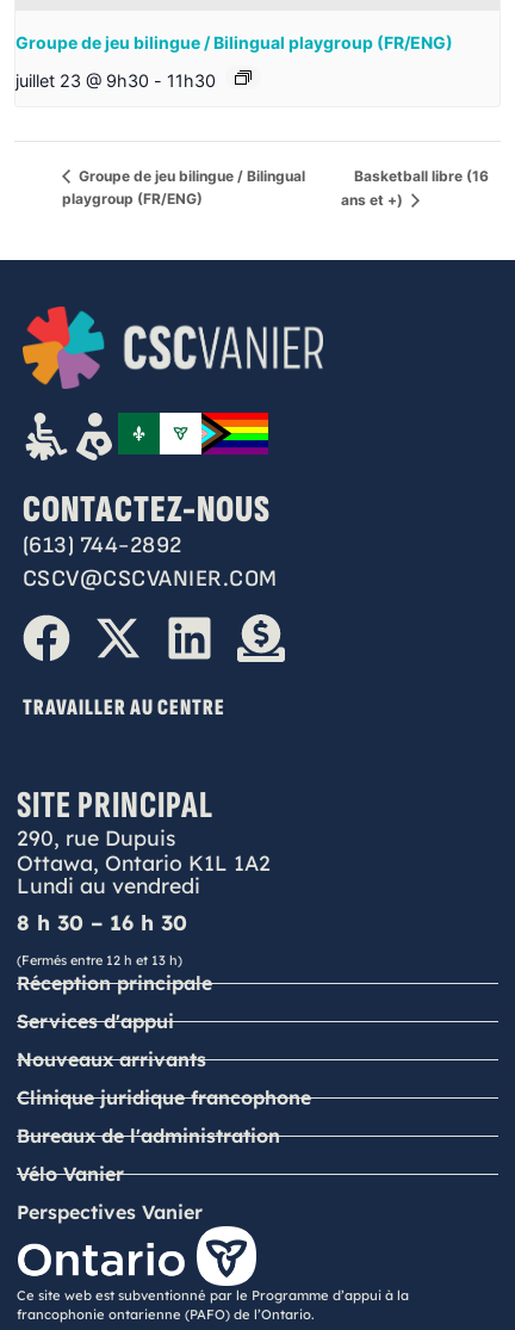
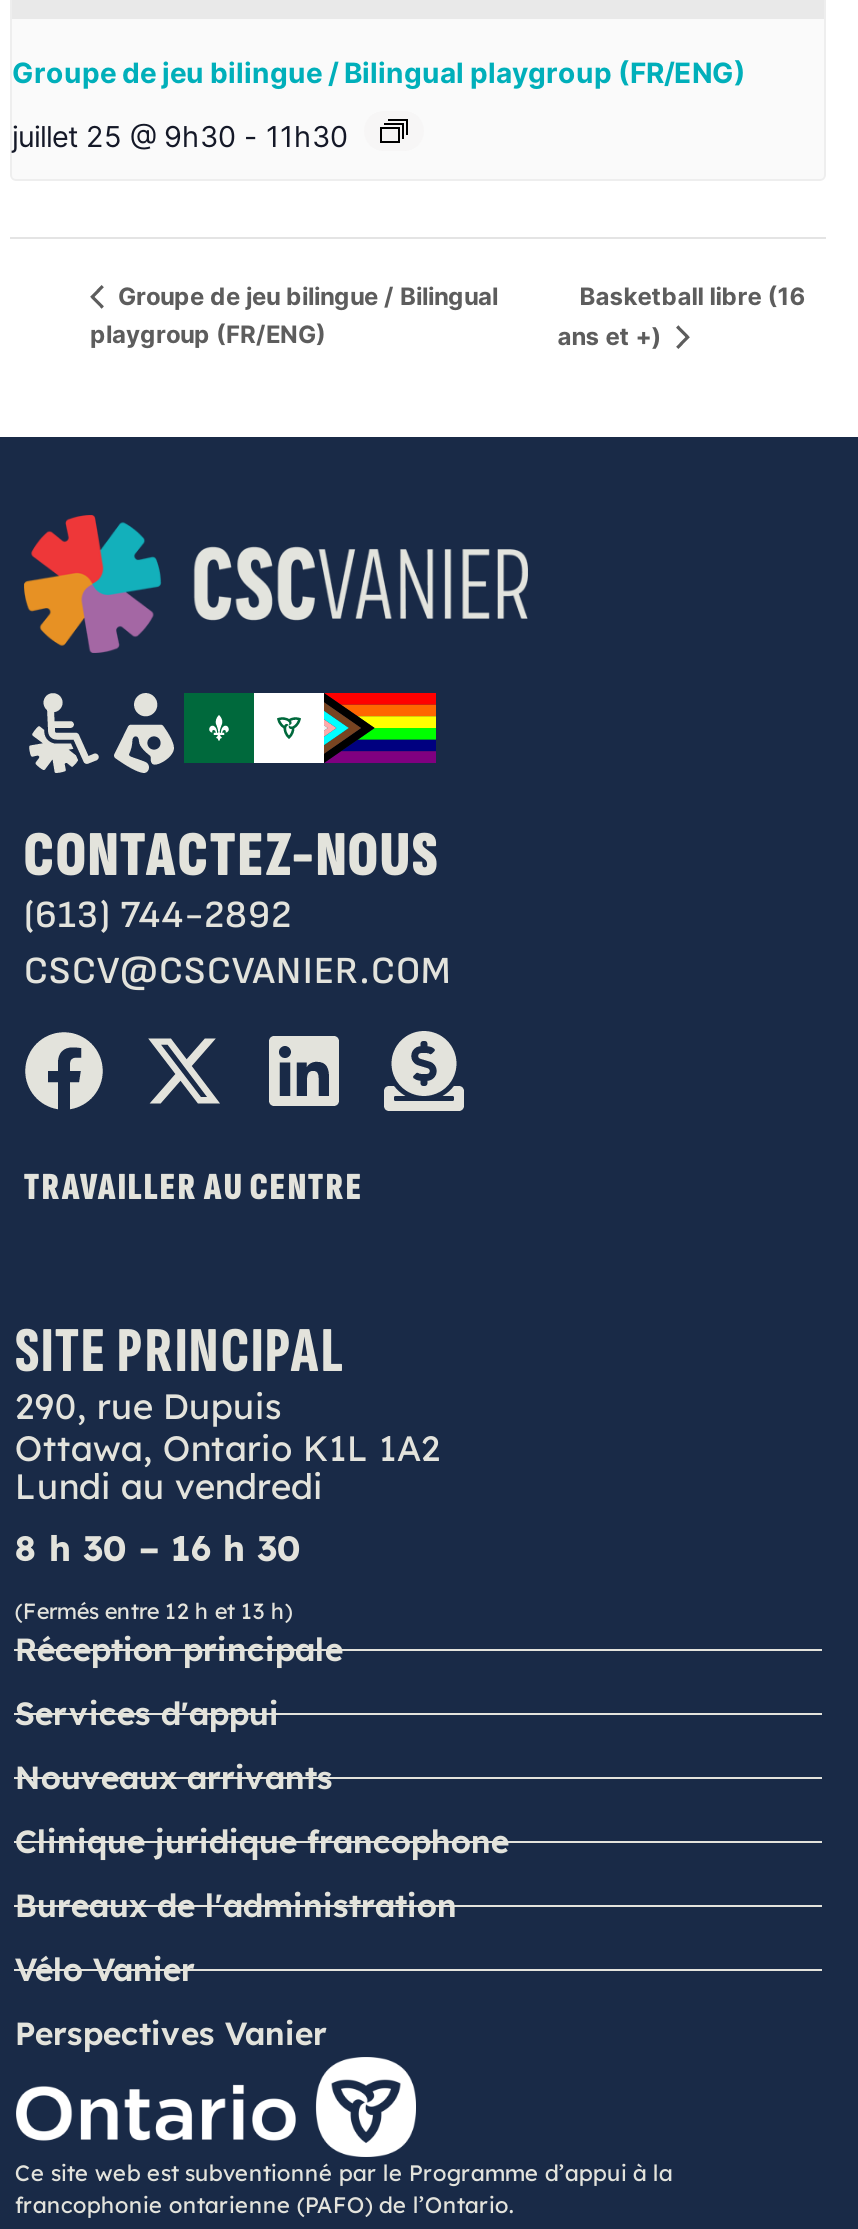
- juillet 23 @ 9h30 - 11h30
+ juillet 25 @ 9h30 - 11h30
